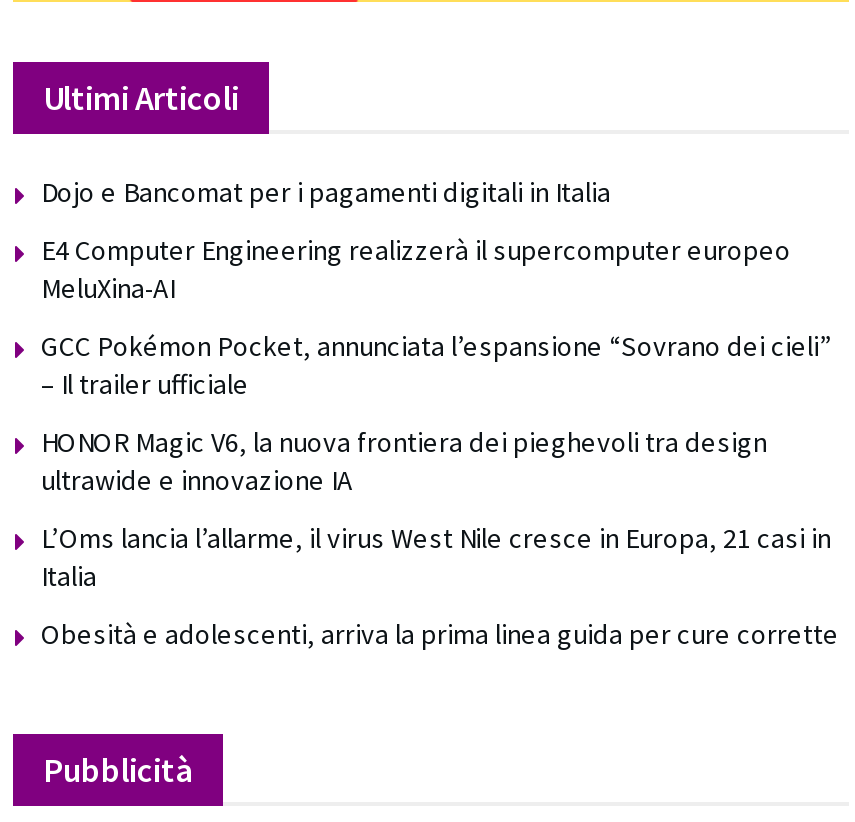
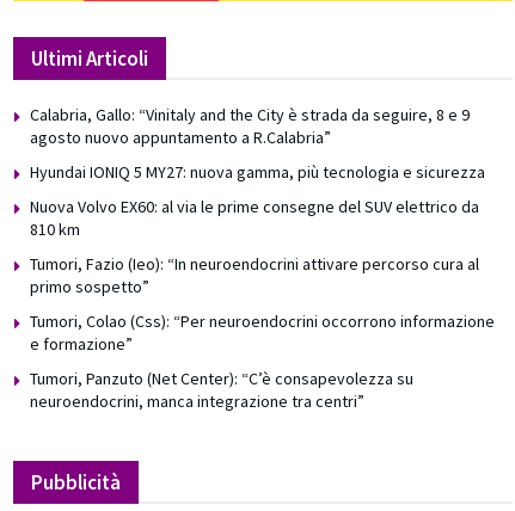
- Dojo e Bancomat per i pagamenti digitali in Italia
+ Calabria, Gallo: “Vinitaly and the City è strada da seguire, 8 e 9
+ agosto nuovo appuntamento a R.Calabria”

- E4 Computer Engineering realizzerà il supercomputer europeo
- MeluXina-AI
+ Hyundai IONIQ 5 MY27: nuova gamma, più tecnologia e sicurezza

- GCC Pokémon Pocket, annunciata l’espansione “Sovrano dei cieli”
- – Il trailer ufficiale
+ Nuova Volvo EX60: al via le prime consegne del SUV elettrico da
+ 810 km

- HONOR Magic V6, la nuova frontiera dei pieghevoli tra design
- ultrawide e innovazione IA
+ Tumori, Fazio (Ieo): “In neuroendocrini attivare percorso cura al
+ primo sospetto”

- L’Oms lancia l’allarme, il virus West Nile cresce in Europa, 21 casi in
- Italia
+ Tumori, Colao (Css): “Per neuroendocrini occorrono informazione
+ e formazione”

- Obesità e adolescenti, arriva la prima linea guida per cure corrette
+ Tumori, Panzuto (Net Center): “C’è consapevolezza su
+ neuroendocrini, manca integrazione tra centri”
